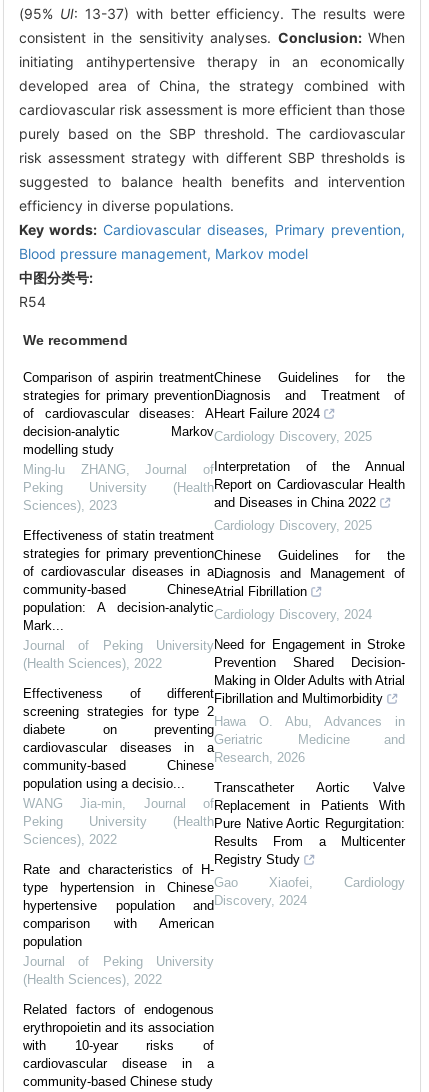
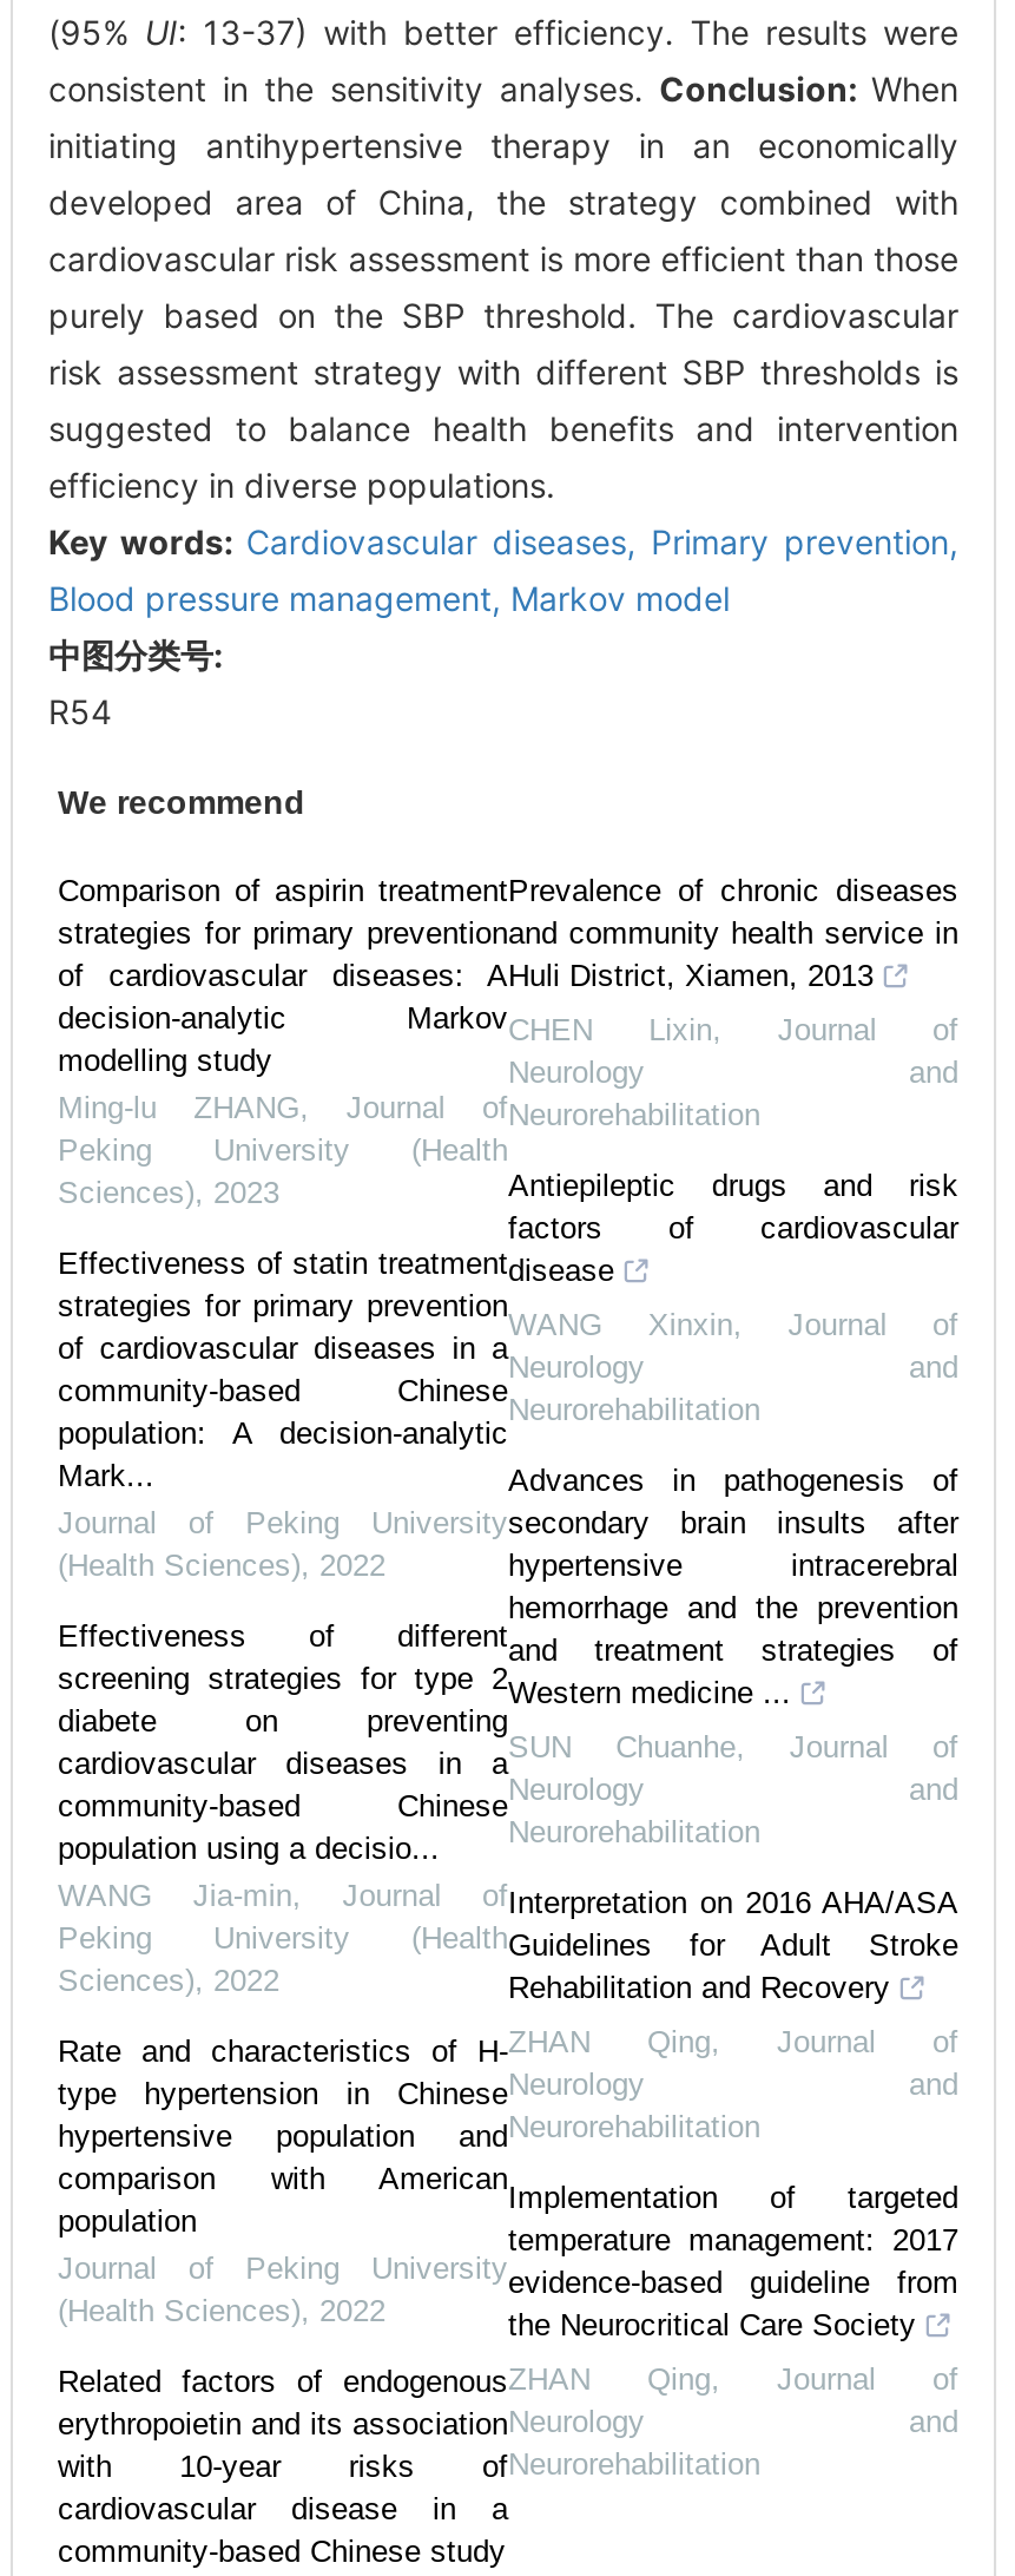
- Chinese Guidelines for the
- Diagnosis and Treatment of
- Heart Failure 2024
+ Prevalence of chronic diseases
+ and community health service in
+ Huli District, Xiamen, 2013

- Cardiology Discovery, 2025
+ CHEN Lixin, Journal of
+ Neurology and
+ Neurorehabilitation

- Interpretation of the Annual
- Report on Cardiovascular Health
- and Diseases in China 2022
+ Antiepileptic drugs and risk
+ factors of cardiovascular
+ disease

- Cardiology Discovery, 2025
+ WANG Xinxin, Journal of
+ Neurology and
+ Neurorehabilitation

- Chinese Guidelines for the
- Diagnosis and Management of
- Atrial Fibrillation
+ Advances in pathogenesis of
+ secondary brain insults after
+ hypertensive intracerebral
+ hemorrhage and the prevention
+ and treatment strategies of
+ Western medicine ...

- Cardiology Discovery, 2024
+ SUN Chuanhe, Journal of
+ Neurology and
+ Neurorehabilitation

- Need for Engagement in Stroke
- Prevention Shared Decision-
- Making in Older Adults with Atrial
- Fibrillation and Multimorbidity
+ Interpretation on 2016 AHA/ASA
+ Guidelines for Adult Stroke
+ Rehabilitation and Recovery

- Hawa O. Abu, Advances in
- Geriatric Medicine and
- Research, 2026
+ ZHAN Qing, Journal of
+ Neurology and
+ Neurorehabilitation

- Transcatheter Aortic Valve
- Replacement in Patients With
- Pure Native Aortic Regurgitation:
- Results From a Multicenter
- Registry Study
+ Implementation of targeted
+ temperature management: 2017
+ evidence-based guideline from
+ the Neurocritical Care Society

- Gao Xiaofei, Cardiology
- Discovery, 2024
+ ZHAN Qing, Journal of
+ Neurology and
+ Neurorehabilitation
